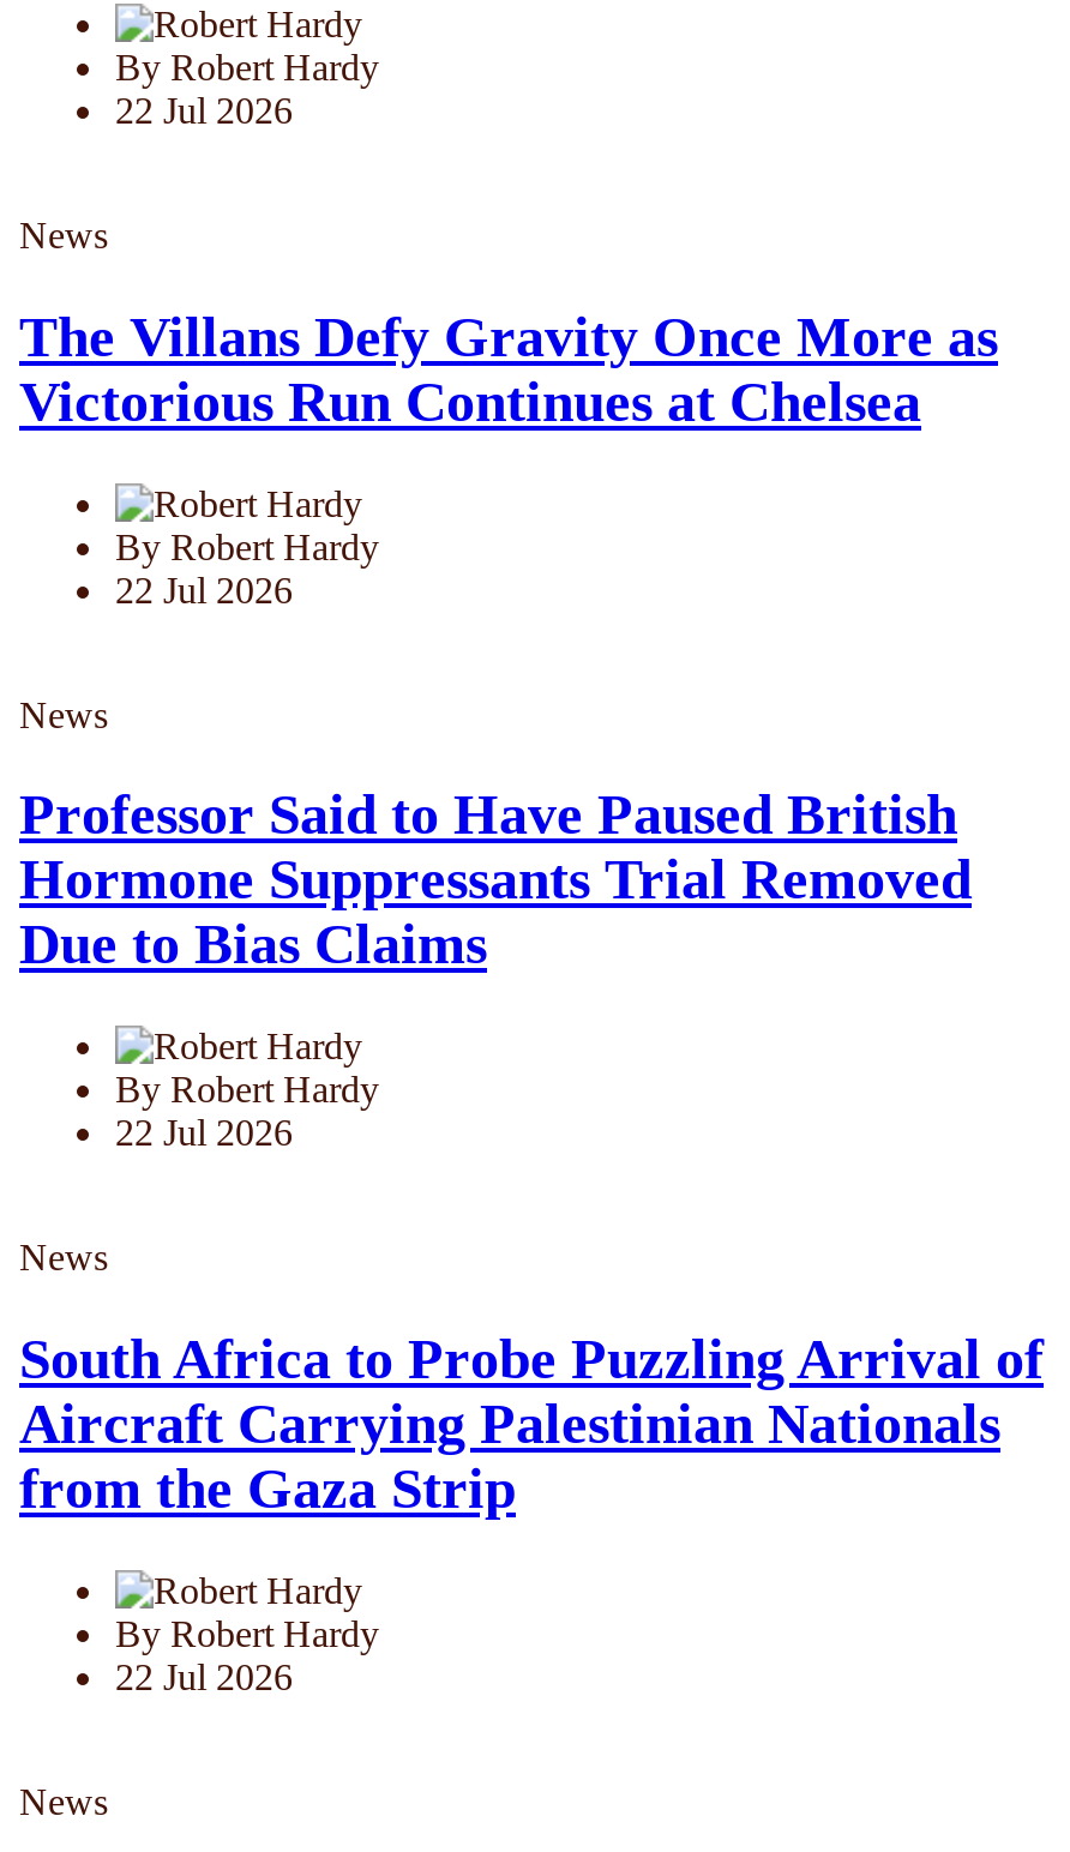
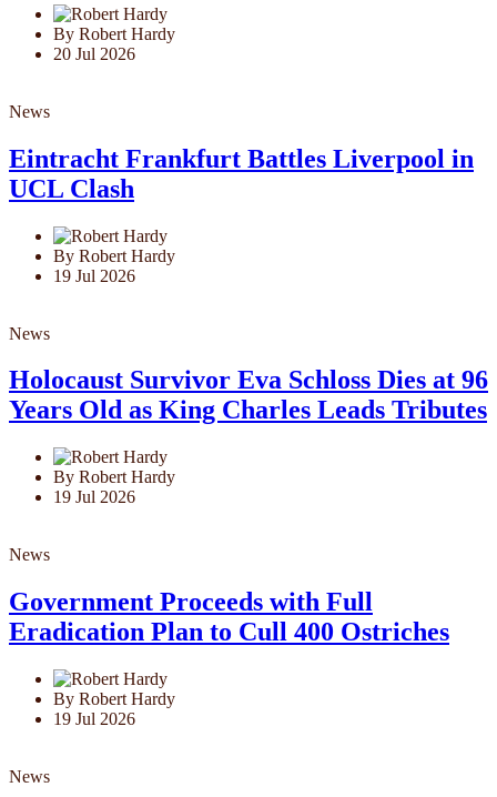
- 22 Jul 2026
+ 20 Jul 2026

- The Villans Defy Gravity Once More as
- Victorious Run Continues at Chelsea
+ Eintracht Frankfurt Battles Liverpool in
+ UCL Clash

- 22 Jul 2026
+ 19 Jul 2026

- Professor Said to Have Paused British
- Hormone Suppressants Trial Removed
- Due to Bias Claims
+ Holocaust Survivor Eva Schloss Dies at 96
+ Years Old as King Charles Leads Tributes

- 22 Jul 2026
+ 19 Jul 2026

- South Africa to Probe Puzzling Arrival of
- Aircraft Carrying Palestinian Nationals
- from the Gaza Strip
+ Government Proceeds with Full
+ Eradication Plan to Cull 400 Ostriches

- 22 Jul 2026
+ 19 Jul 2026
